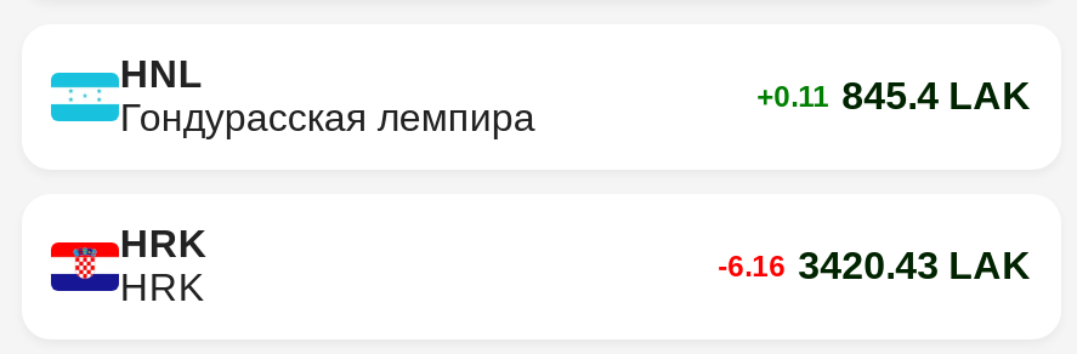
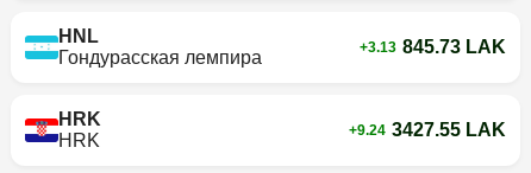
- +0.11 845.4 LAK
+ +3.13 845.73 LAK

- -6.16 3420.43 LAK
+ +9.24 3427.55 LAK
